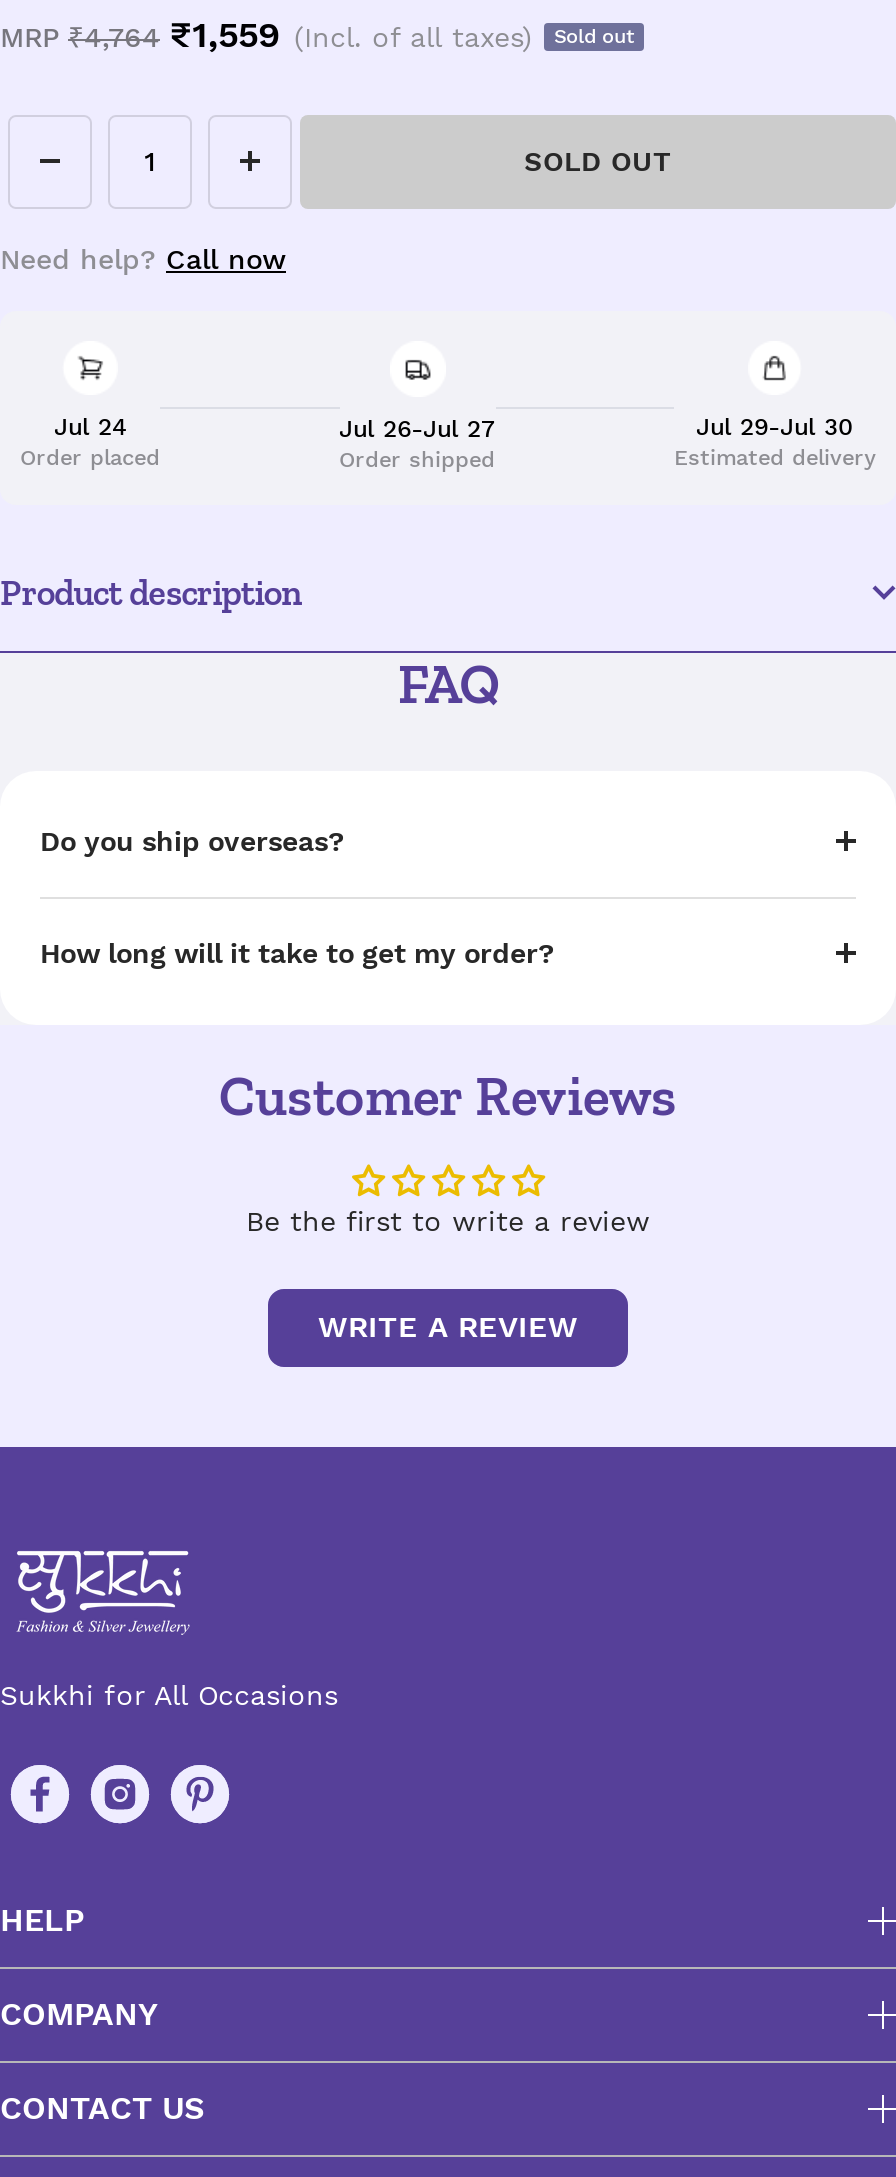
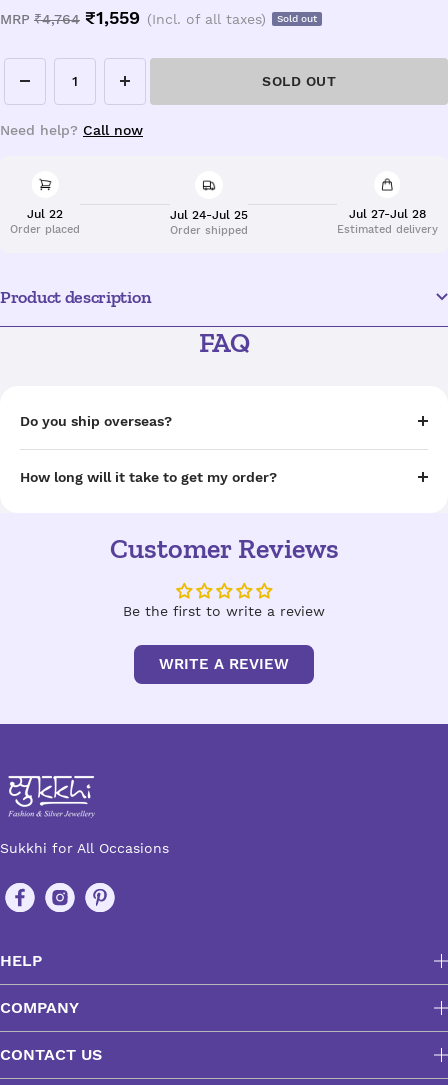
- Jul 24
+ Jul 22

- Jul 26-Jul 27
+ Jul 24-Jul 25

- Jul 29-Jul 30
+ Jul 27-Jul 28
